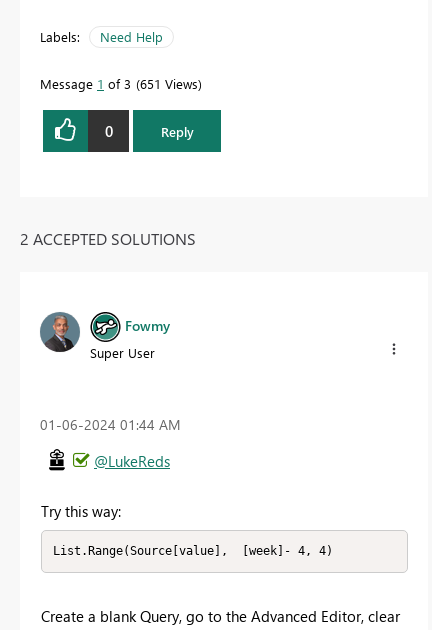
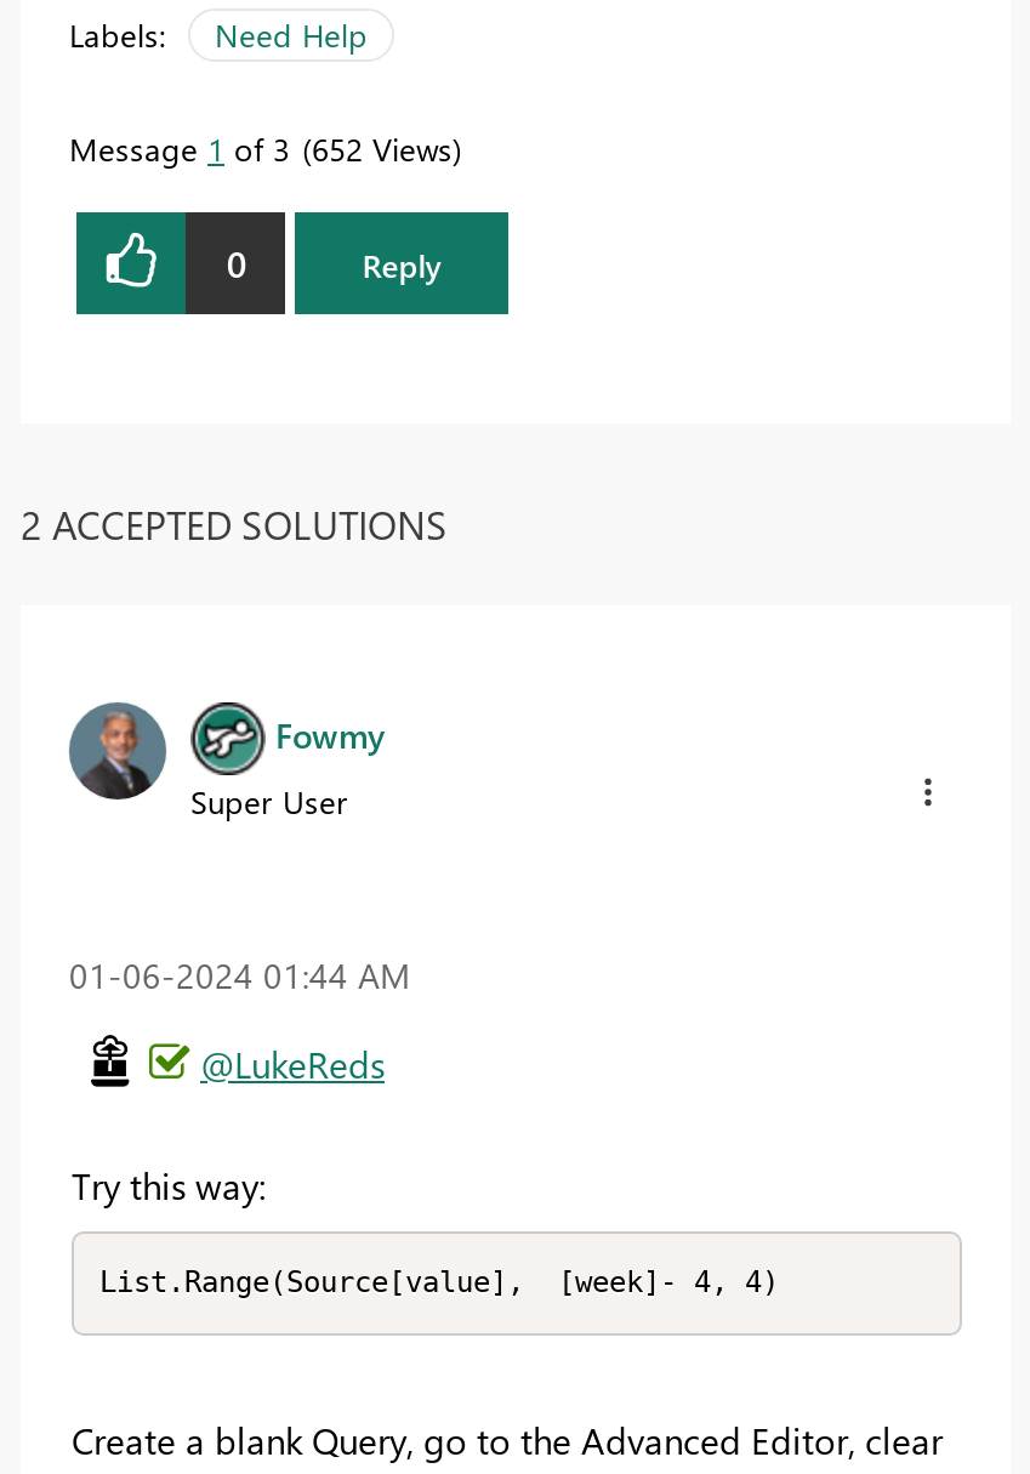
- Message 1 of 3 651 Views
+ Message 1 of 3 652 Views
